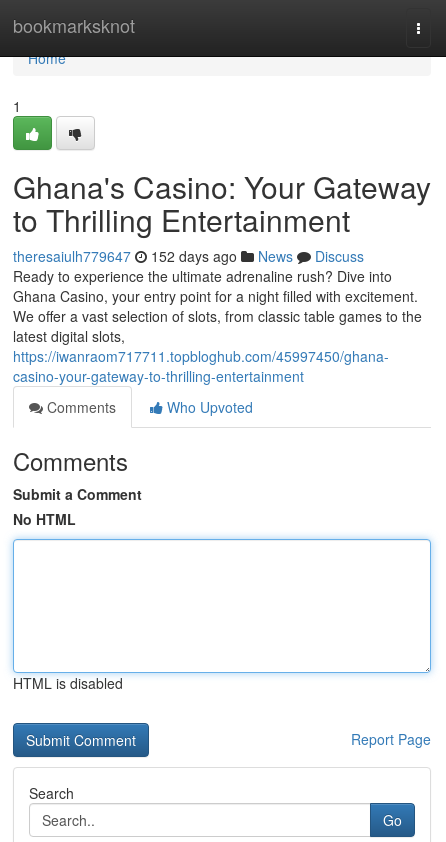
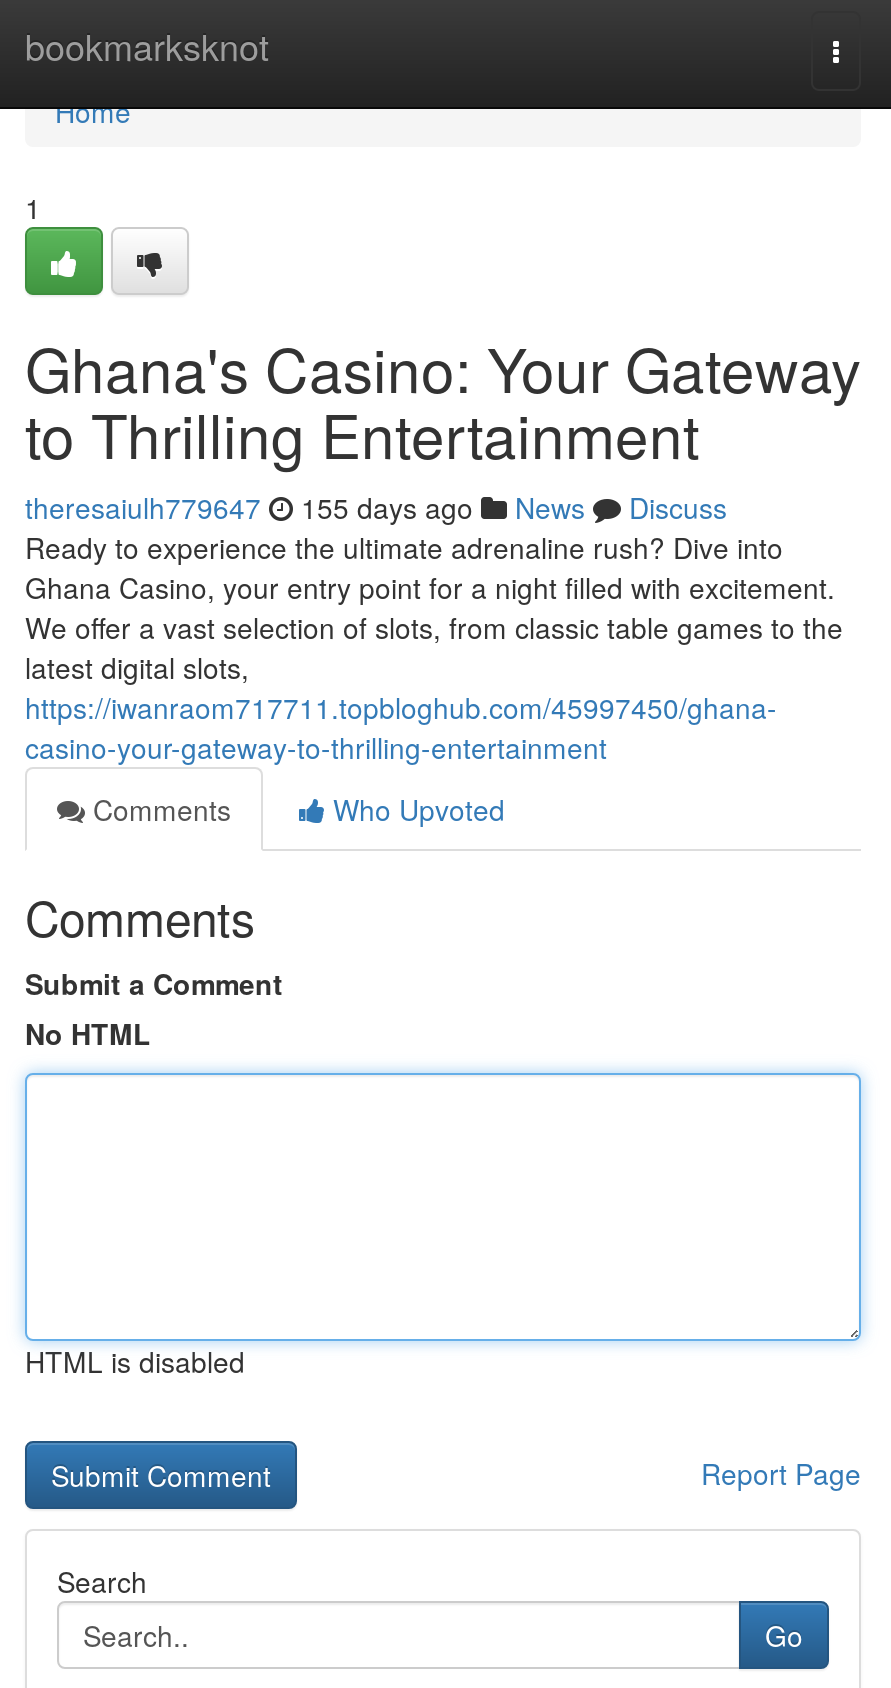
- theresaiulh779647 152 days ago News Discuss
+ theresaiulh779647 155 days ago News Discuss
